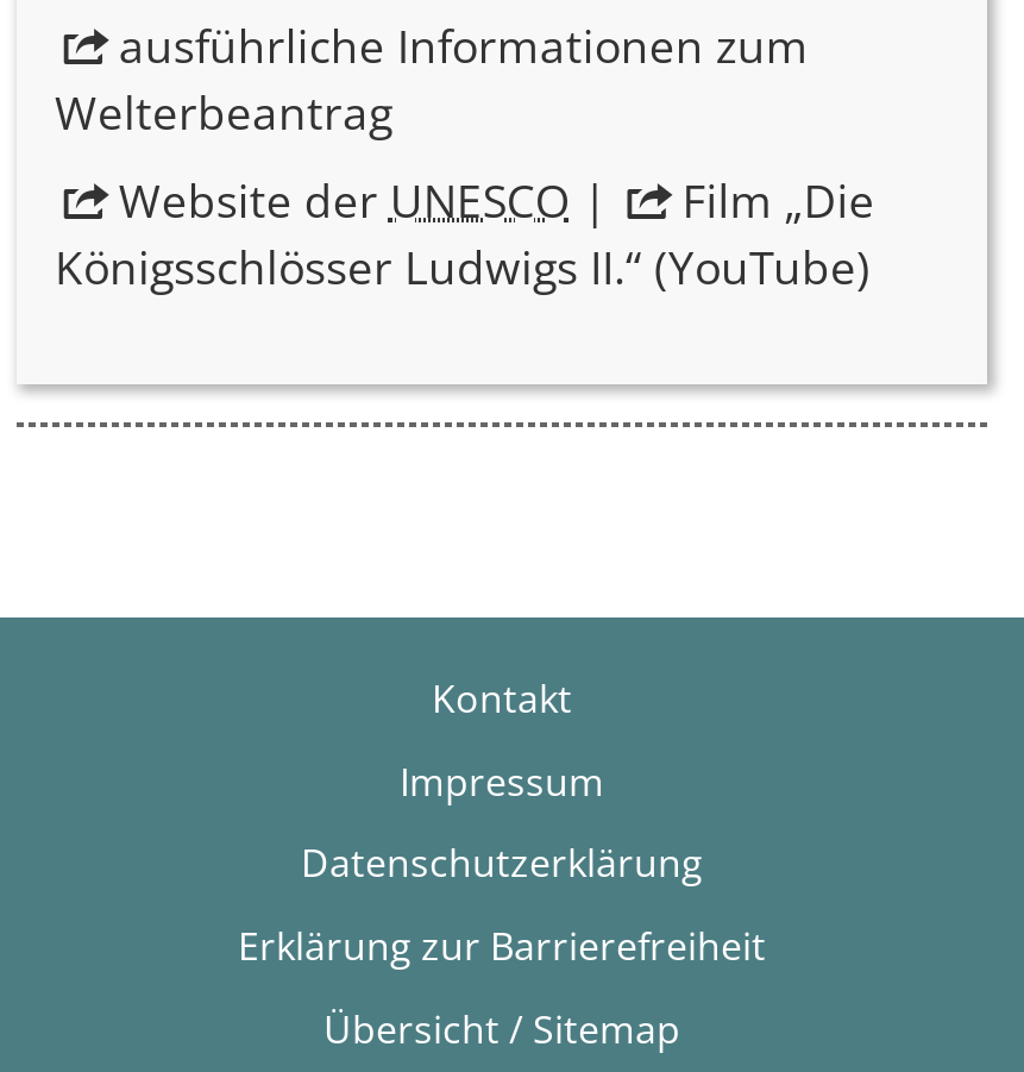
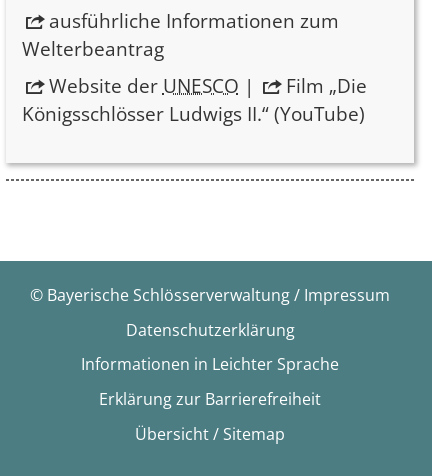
- Kontakt
- Impressum
+ © Bayerische Schlösserverwaltung / Impressum

moved up: Datenschutzerklärung

+ Informationen in Leichter Sprache
